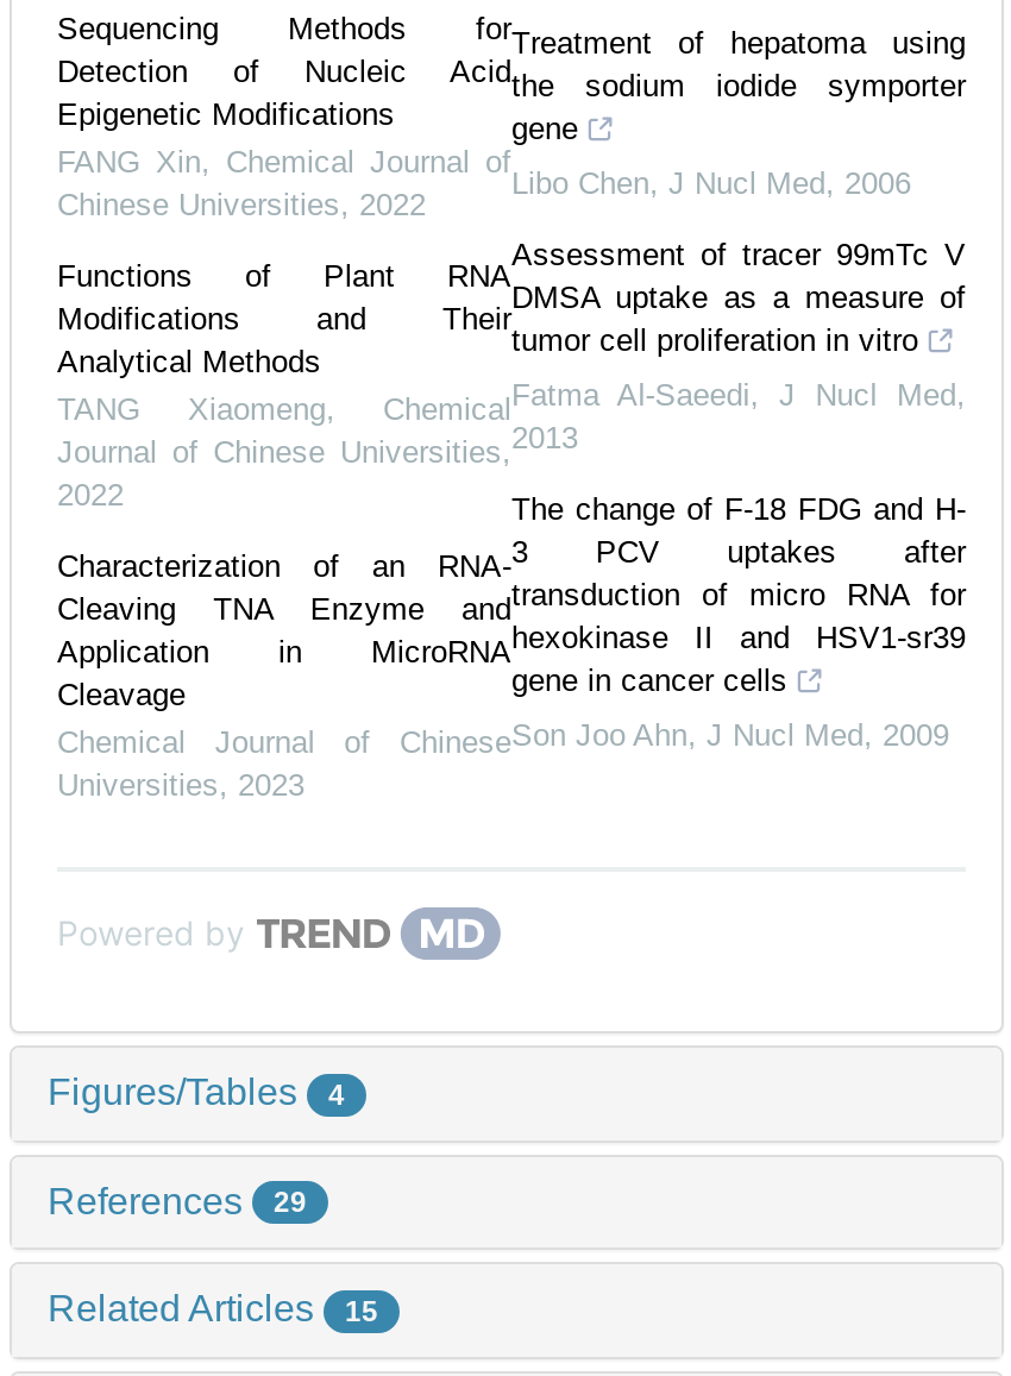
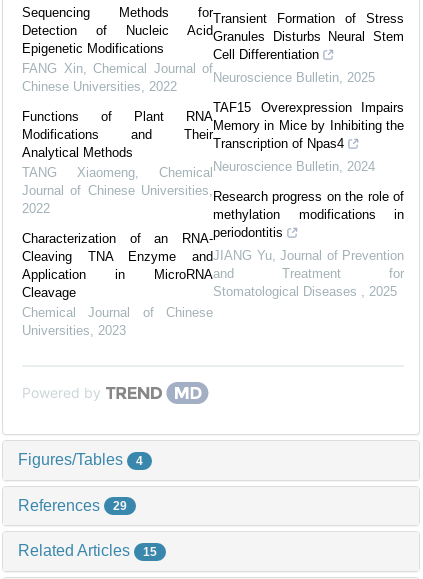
- Treatment of hepatoma using
- the sodium iodide symporter
- gene
+ Transient Formation of Stress
+ Granules Disturbs Neural Stem
+ Cell Differentiation

- Libo Chen, J Nucl Med, 2006
+ Neuroscience Bulletin, 2025

- Assessment of tracer 99mTc V
- DMSA uptake as a measure of
- tumor cell proliferation in vitro
+ TAF15 Overexpression Impairs
+ Memory in Mice by Inhibiting the
+ Transcription of Npas4

- Fatma Al-Saeedi, J Nucl Med,
- 2013
+ Neuroscience Bulletin, 2024

- The change of F-18 FDG and H-
- 3 PCV uptakes after
- transduction of micro RNA for
- hexokinase II and HSV1-sr39
- gene in cancer cells
+ Research progress on the role of
+ methylation modifications in
+ periodontitis

- Son Joo Ahn, J Nucl Med, 2009
+ JIANG Yu, Journal of Prevention
+ and Treatment for
+ Stomatological Diseases, 2025
